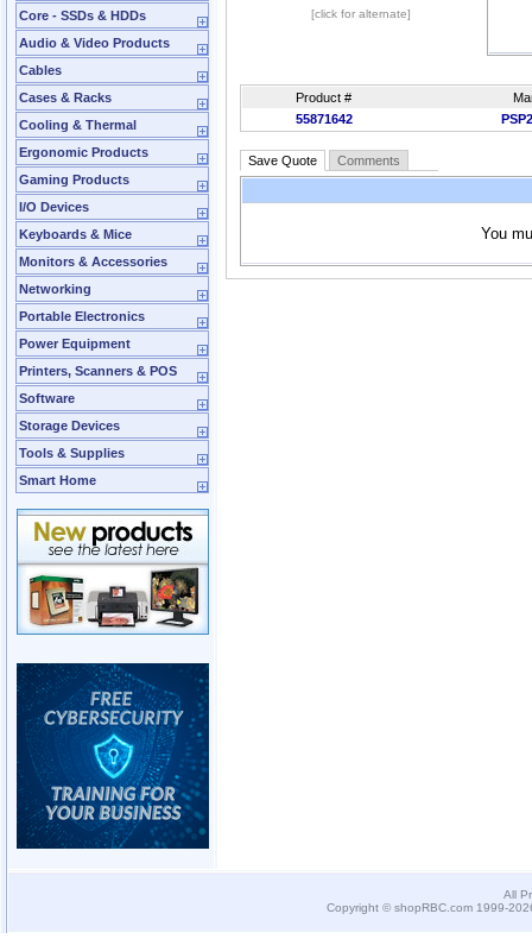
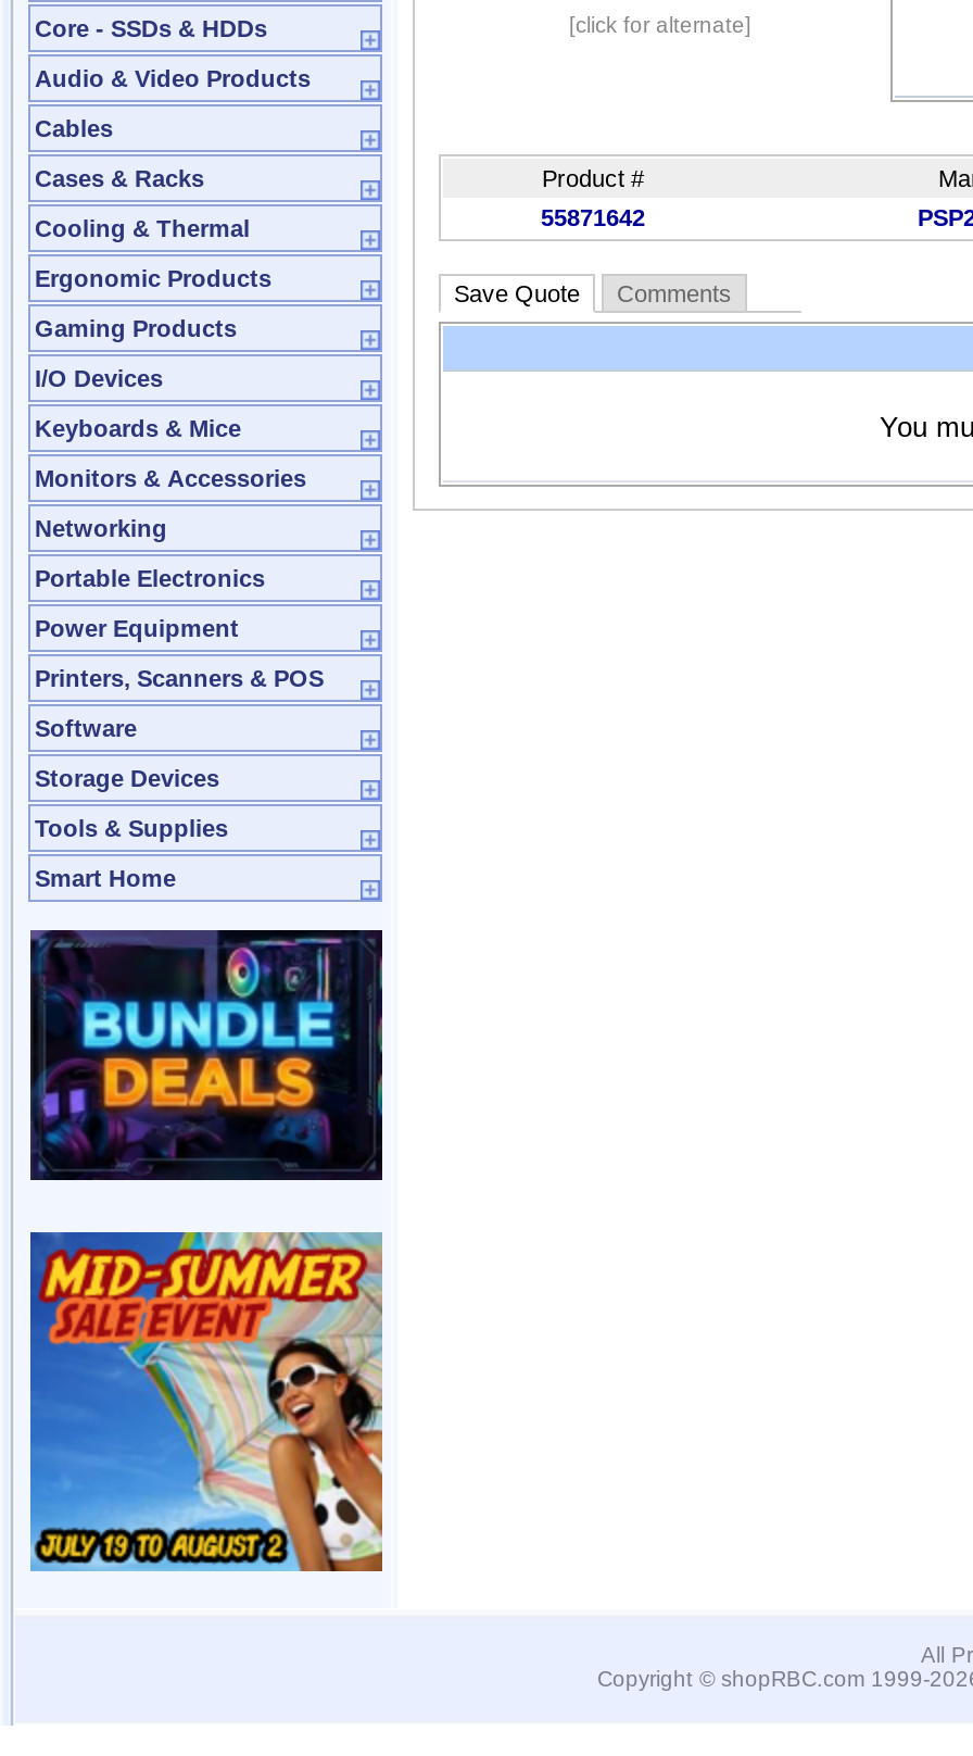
- [image]
+ [image]

- [image]
+ [image]
